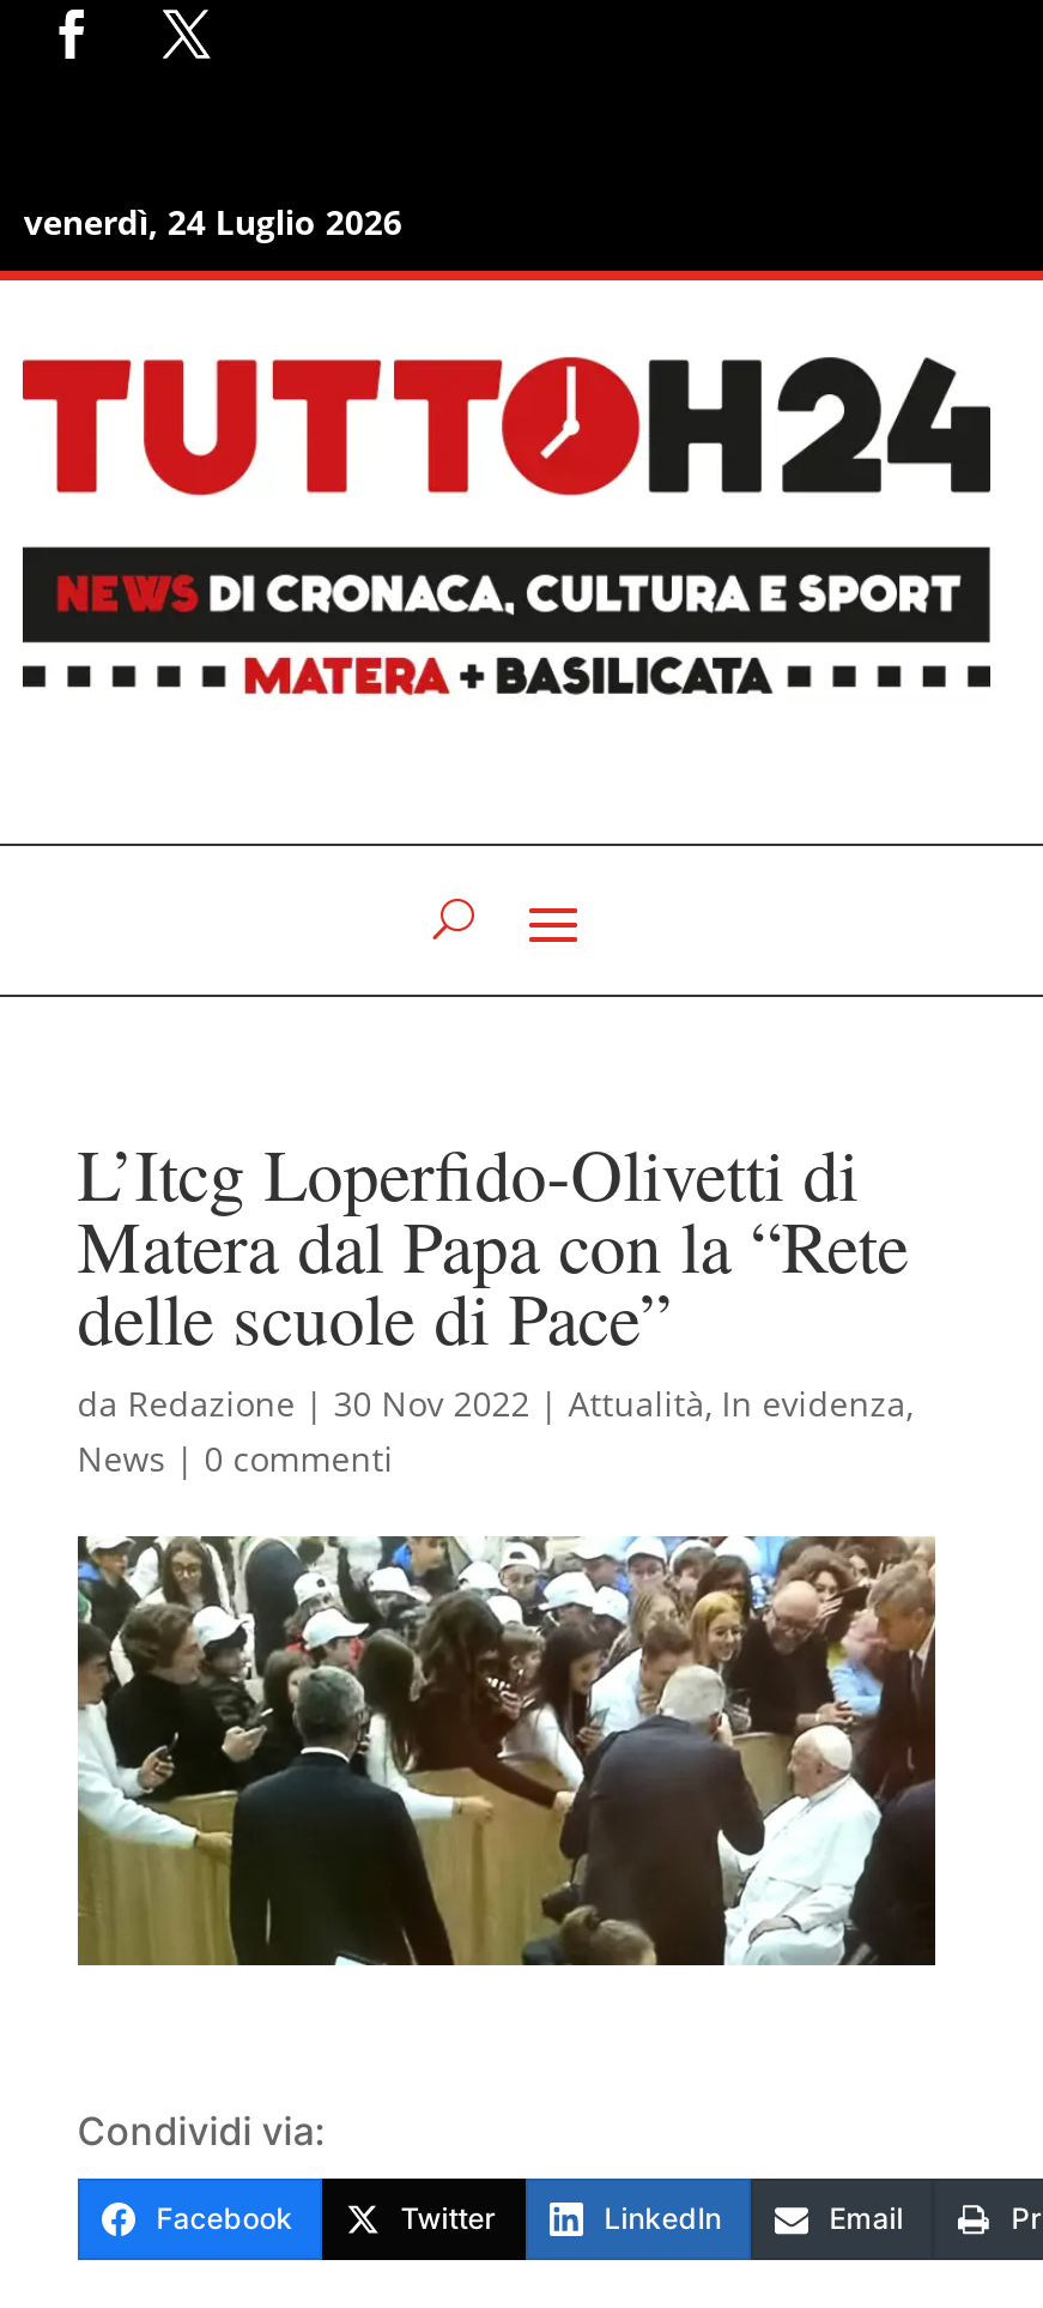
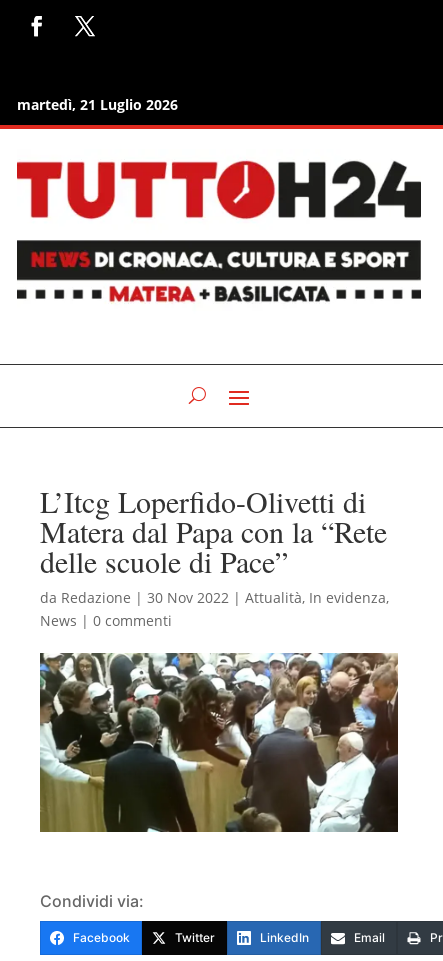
- venerdì, 24 Luglio 2026
+ martedì, 21 Luglio 2026
